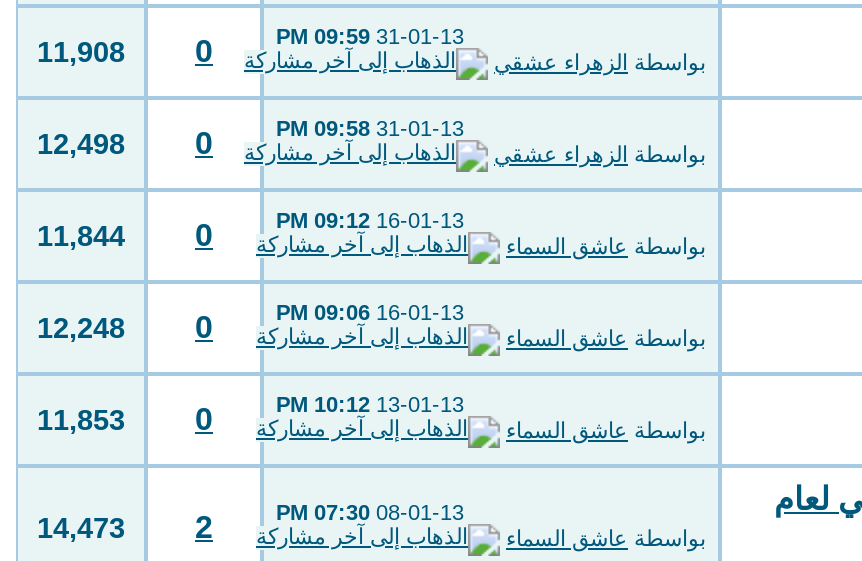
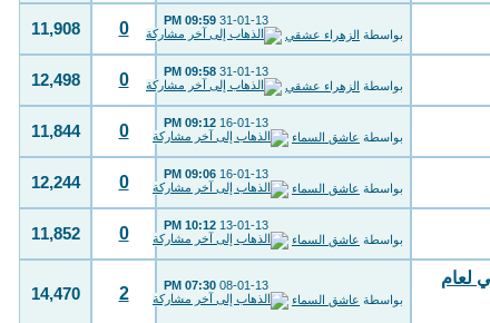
- 12,248
+ 12,244

- 11,853
+ 11,852

- 14,473
+ 14,470
